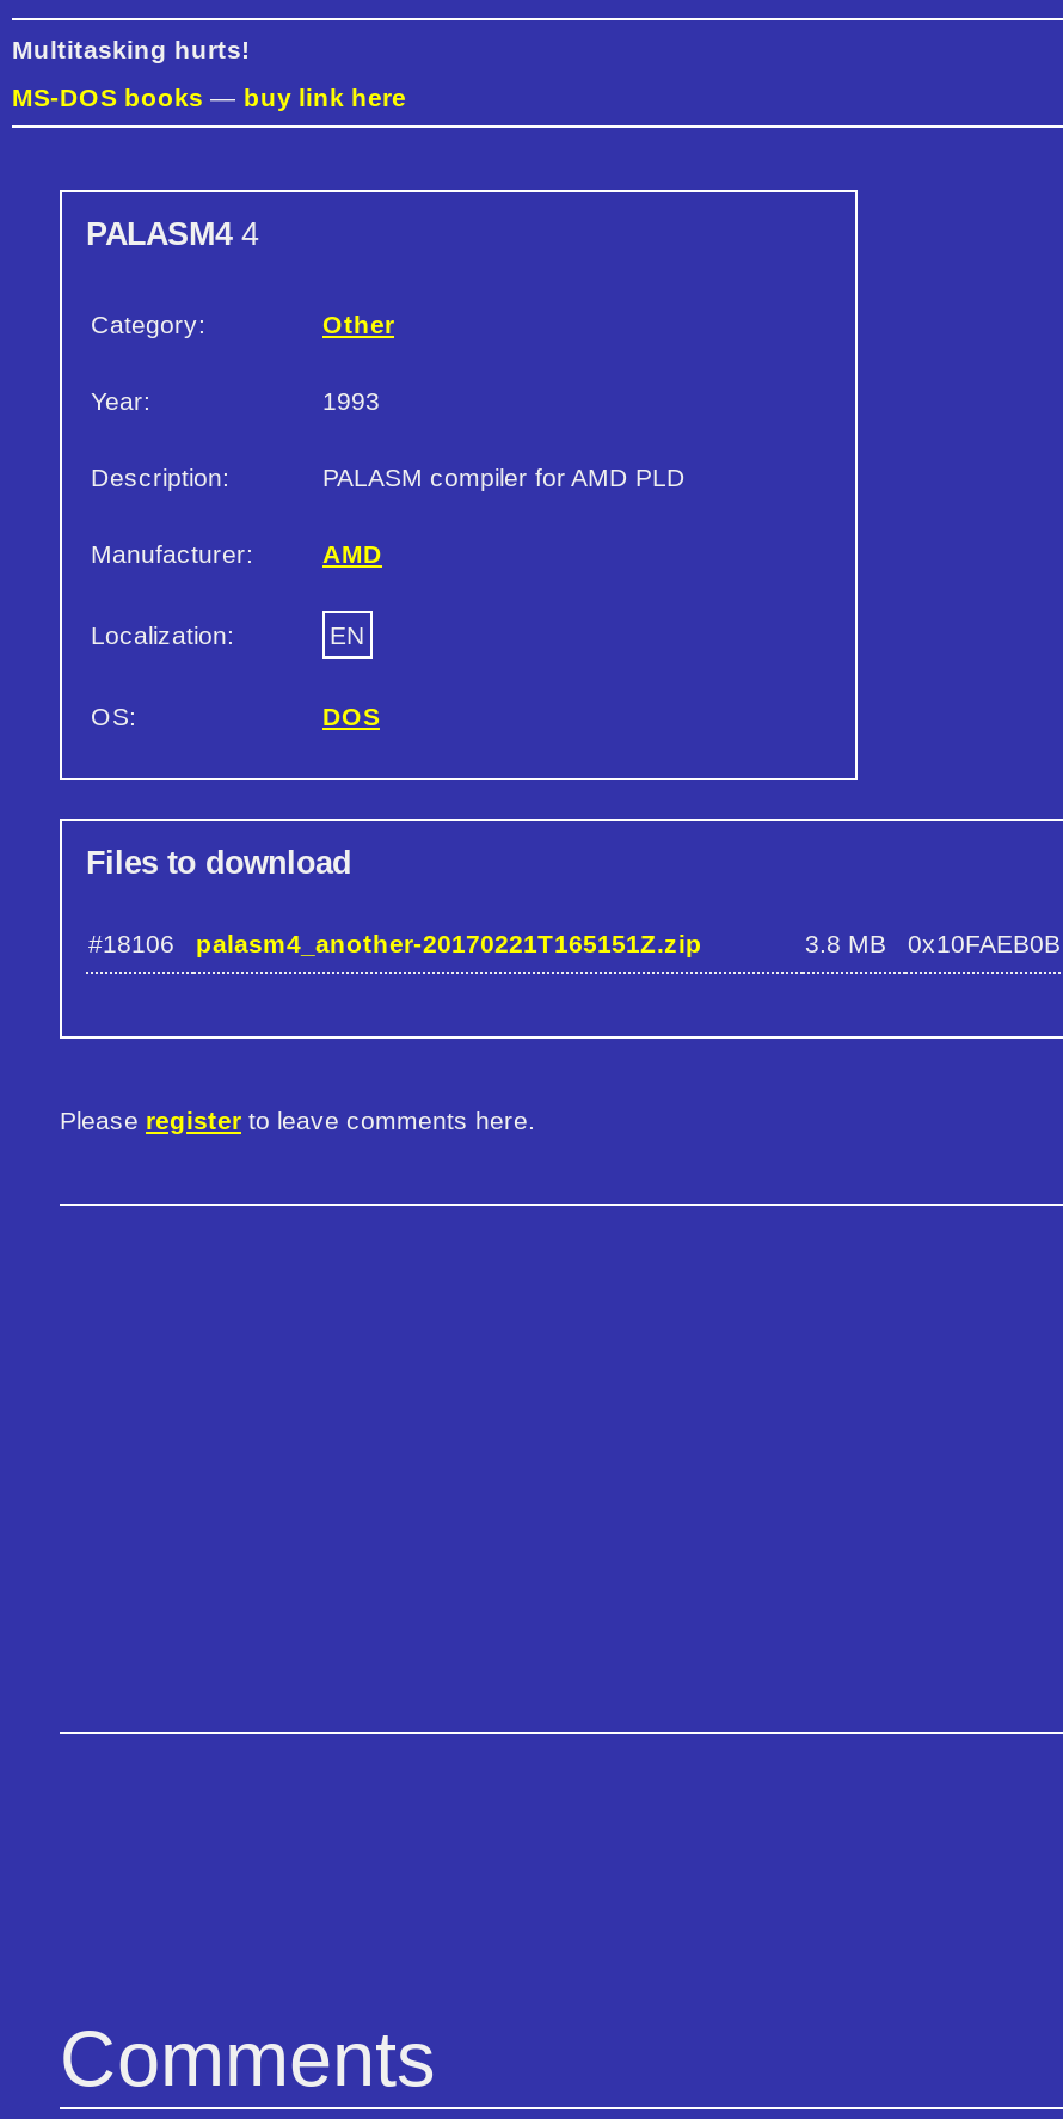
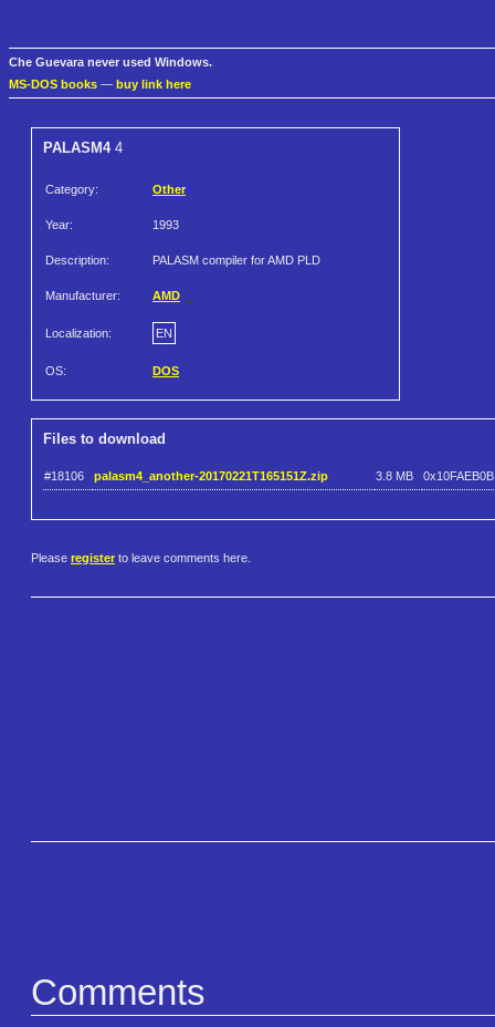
- Multitasking hurts!
+ Che Guevara never used Windows.
